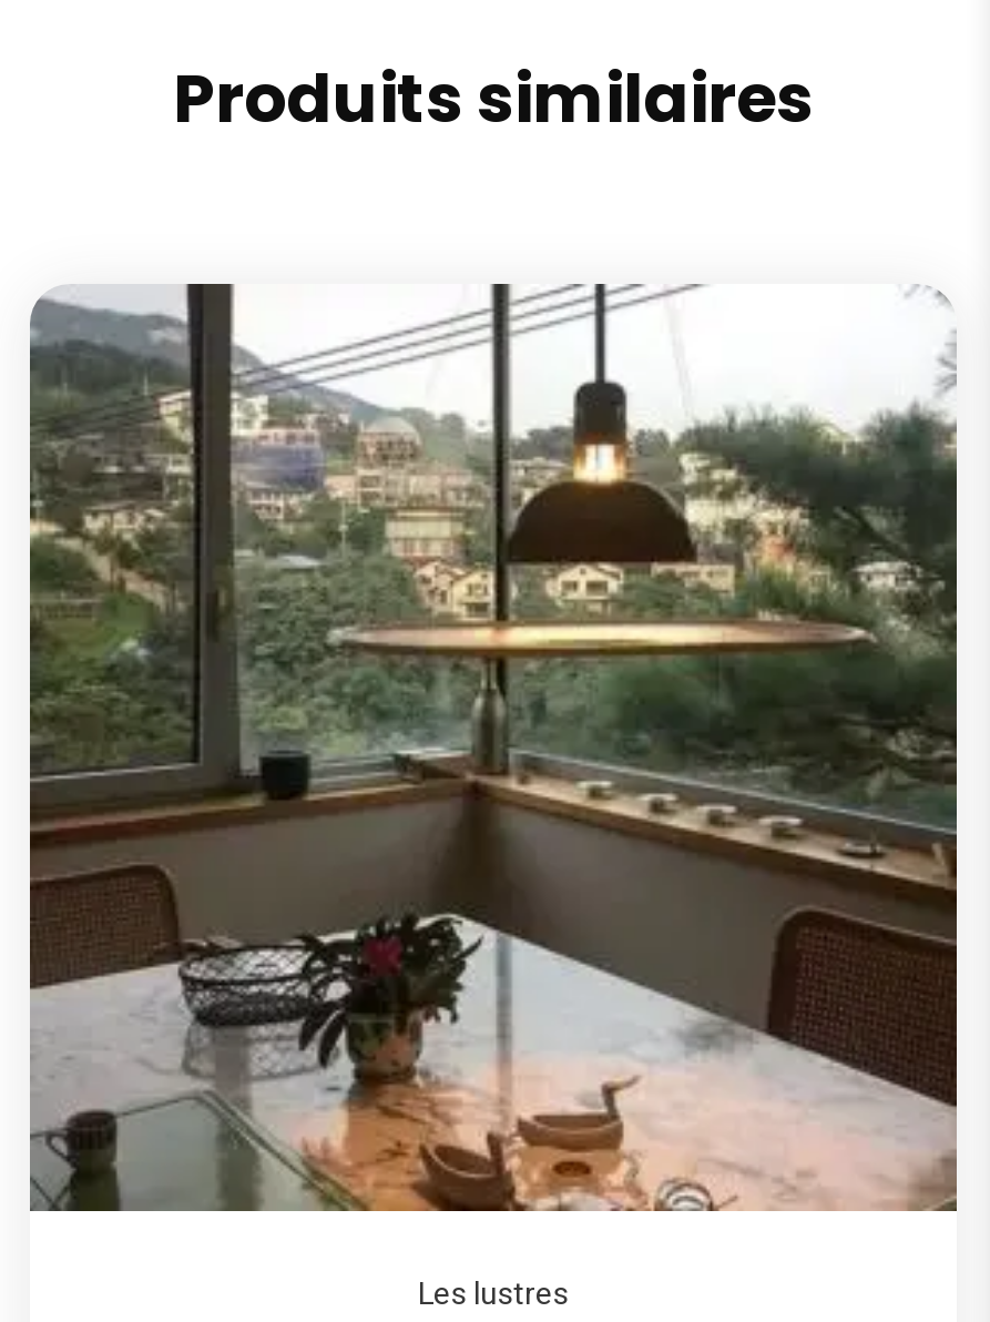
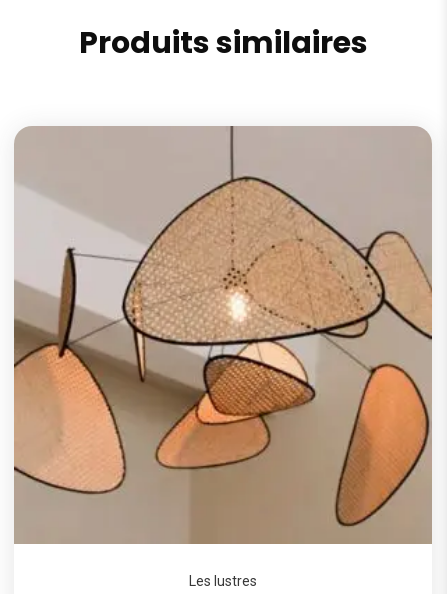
- [image]
+ [image]
